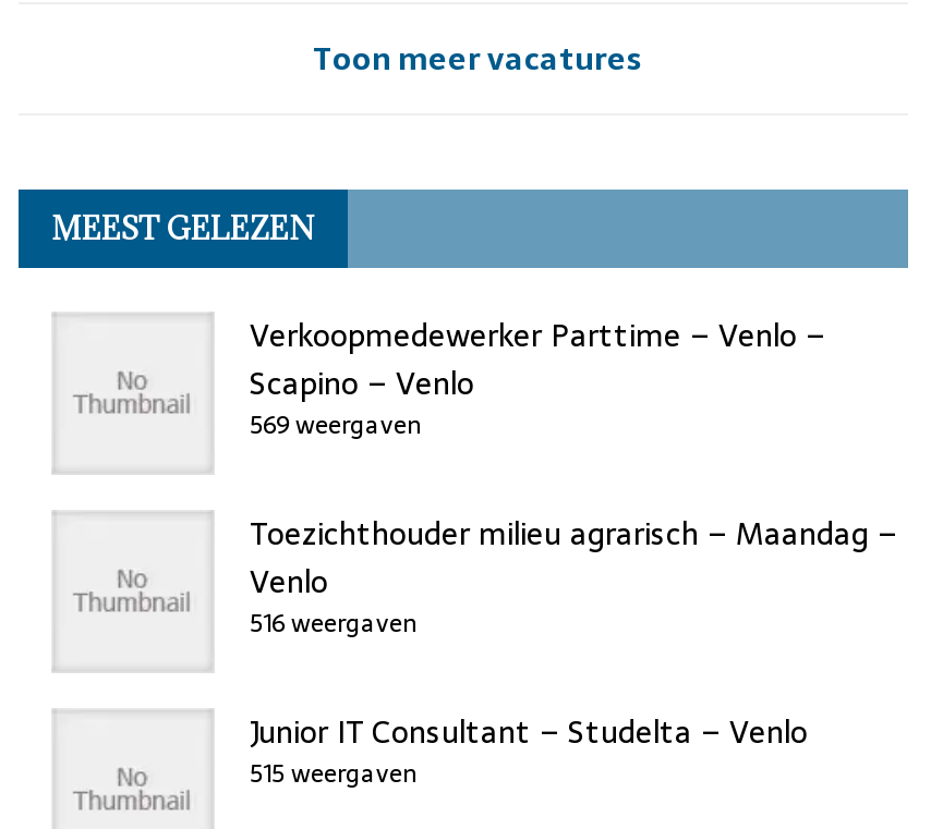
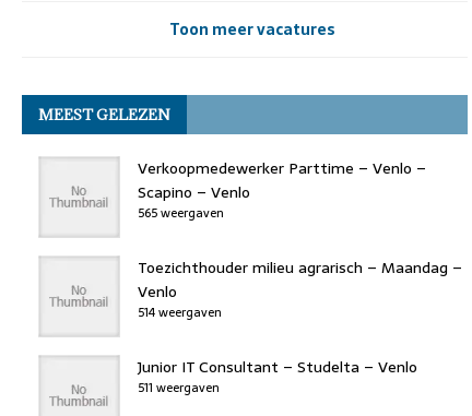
- 569 weergaven
+ 565 weergaven

- 516 weergaven
+ 514 weergaven

- 515 weergaven
+ 511 weergaven
